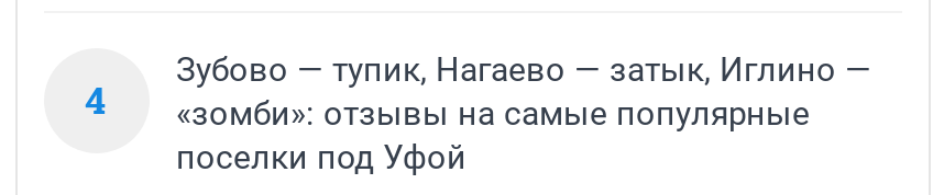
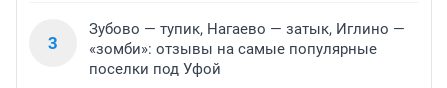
- 4 «зомби»: отзывы на самые популярные
+ 3 «зомби»: отзывы на самые популярные
